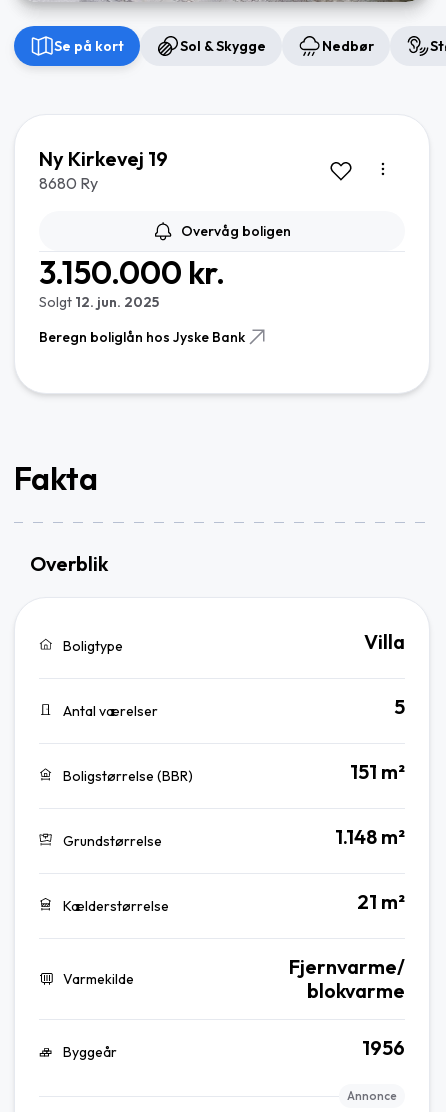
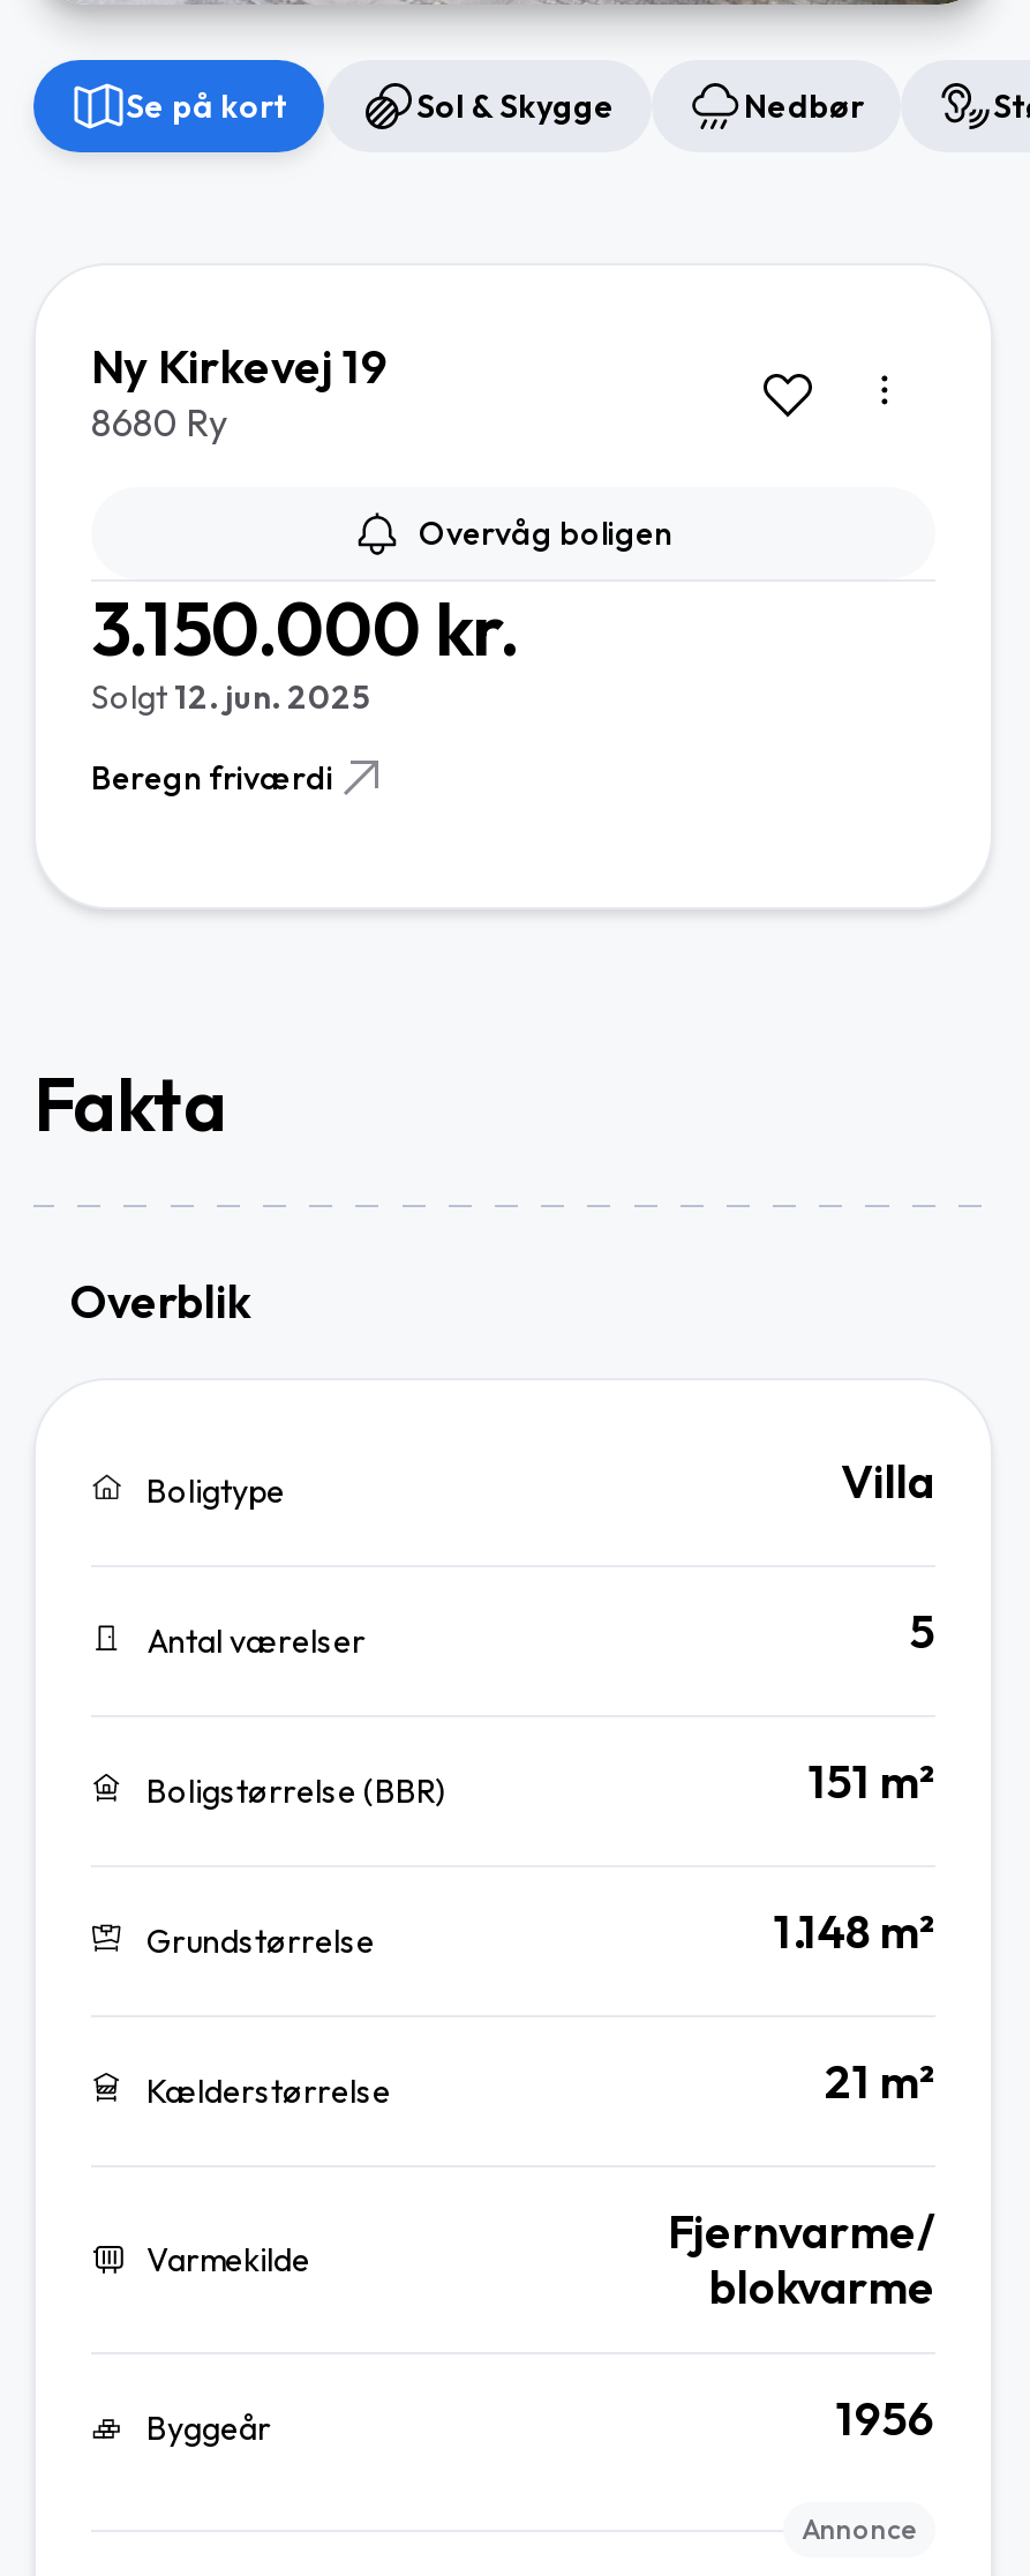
- Beregn boliglån hos Jyske Bank
+ Beregn friværdi
